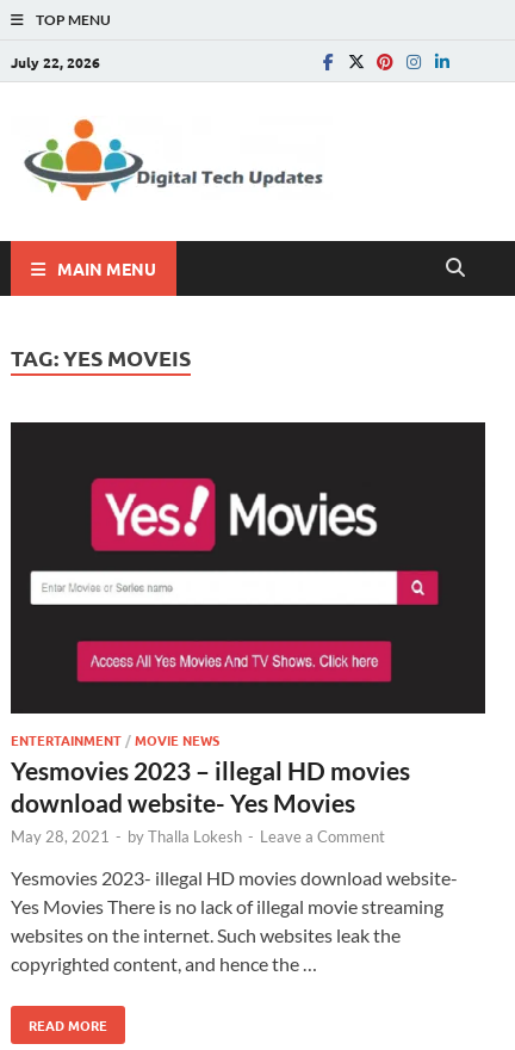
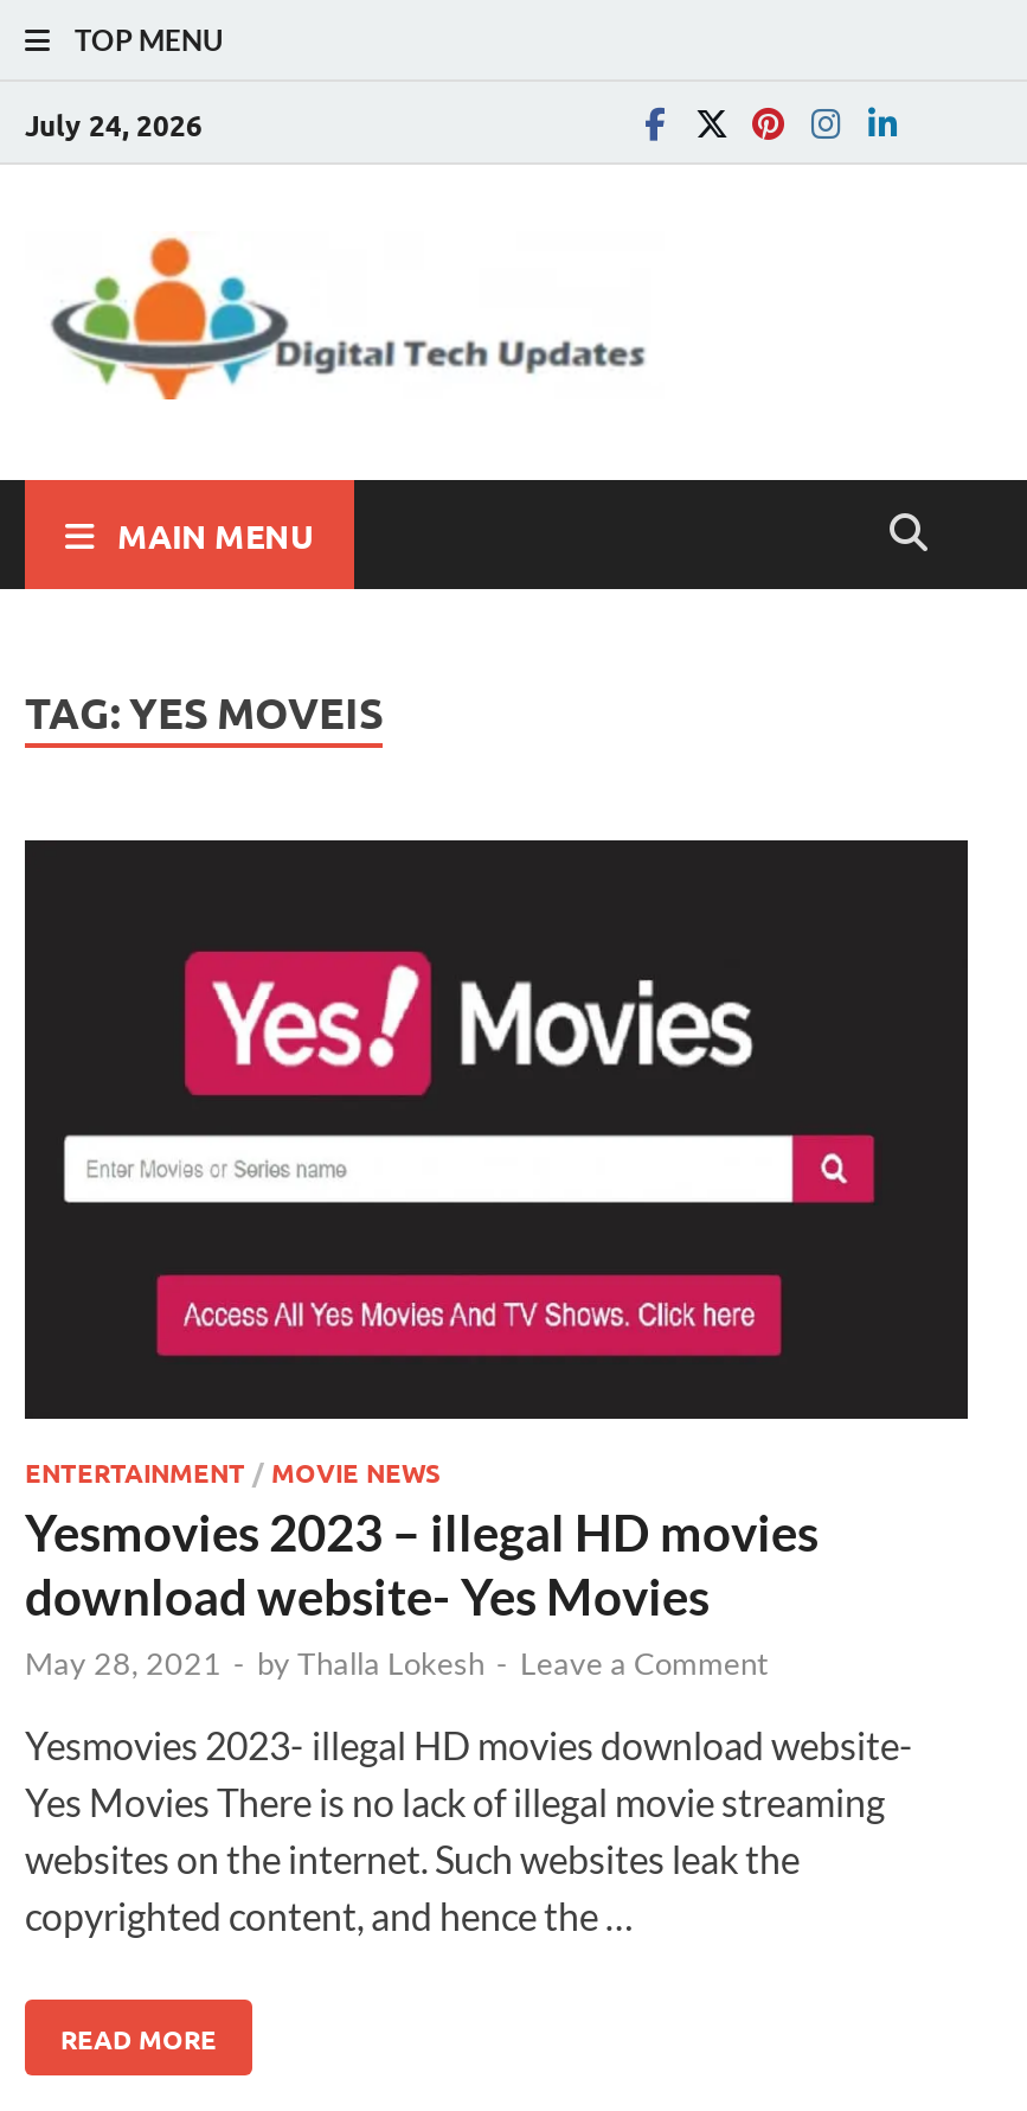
- July 22, 2026
+ July 24, 2026
